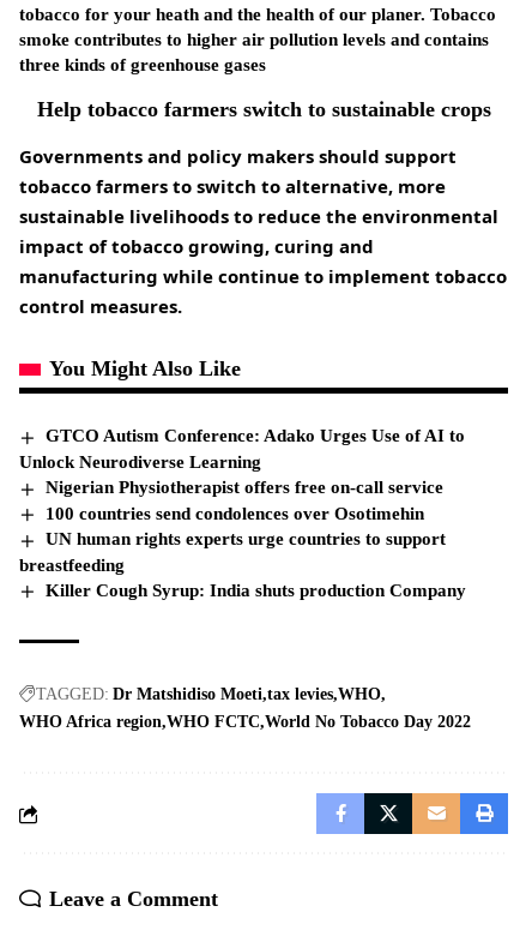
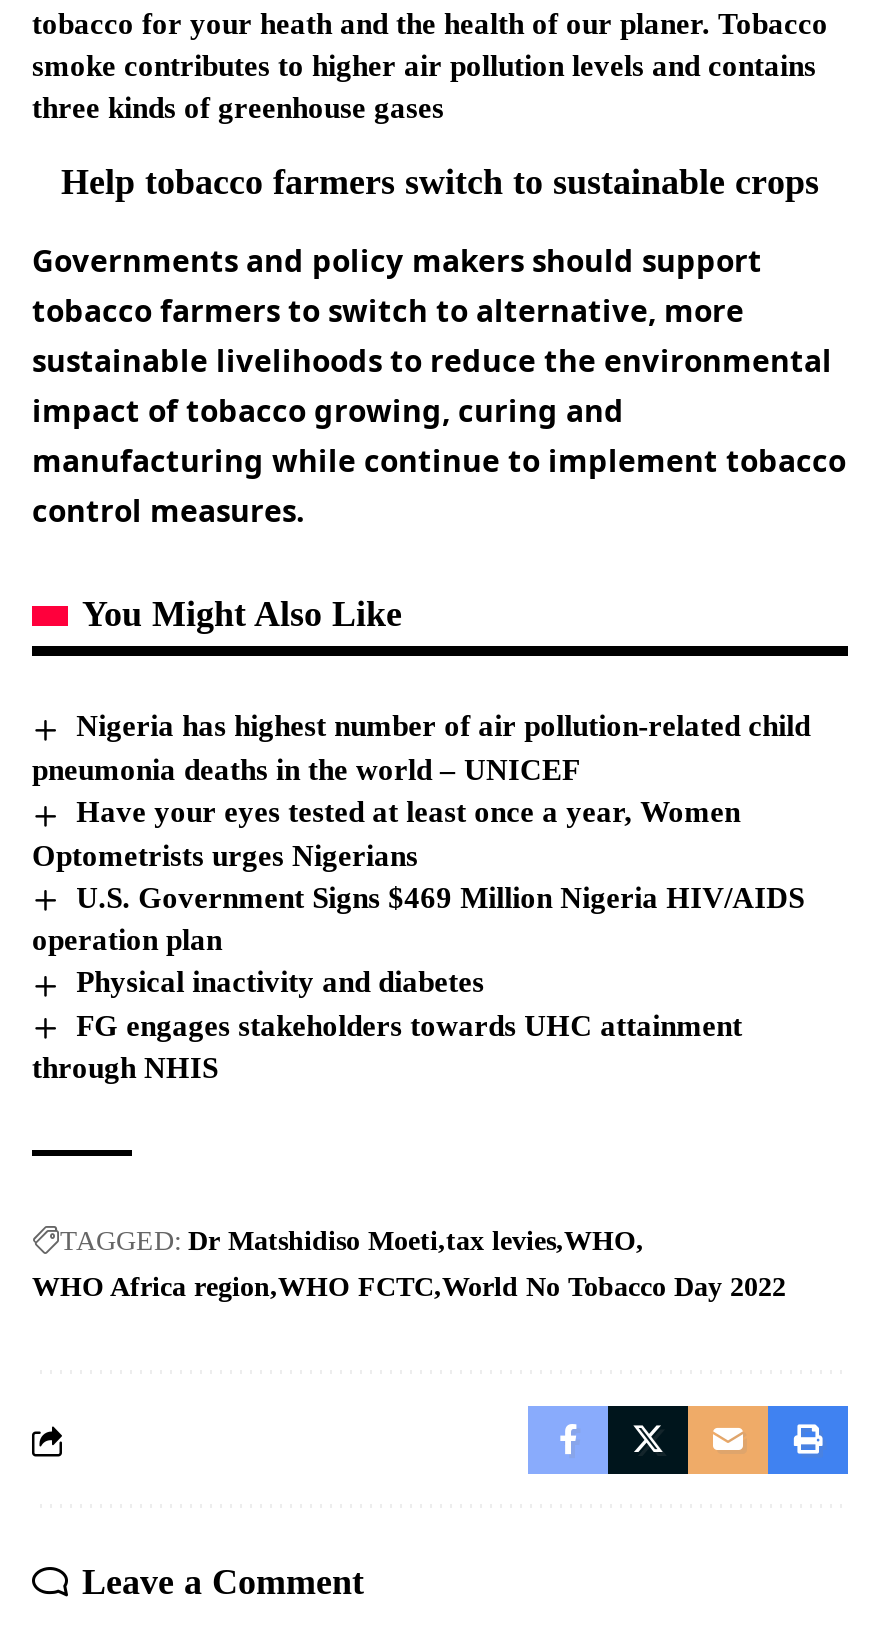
- GTCO Autism Conference: Adako Urges Use of AI to
- Unlock Neurodiverse Learning
- Nigerian Physiotherapist offers free on-call service
- 100 countries send condolences over Osotimehin
- UN human rights experts urge countries to support
- breastfeeding
- Killer Cough Syrup: India shuts production Company
+ Nigeria has highest number of air pollution-related child
+ pneumonia deaths in the world – UNICEF
+ Have your eyes tested at least once a year, Women
+ Optometrists urges Nigerians
+ U.S. Government Signs $469 Million Nigeria HIV/AIDS
+ operation plan
+ Physical inactivity and diabetes
+ FG engages stakeholders towards UHC attainment
+ through NHIS
